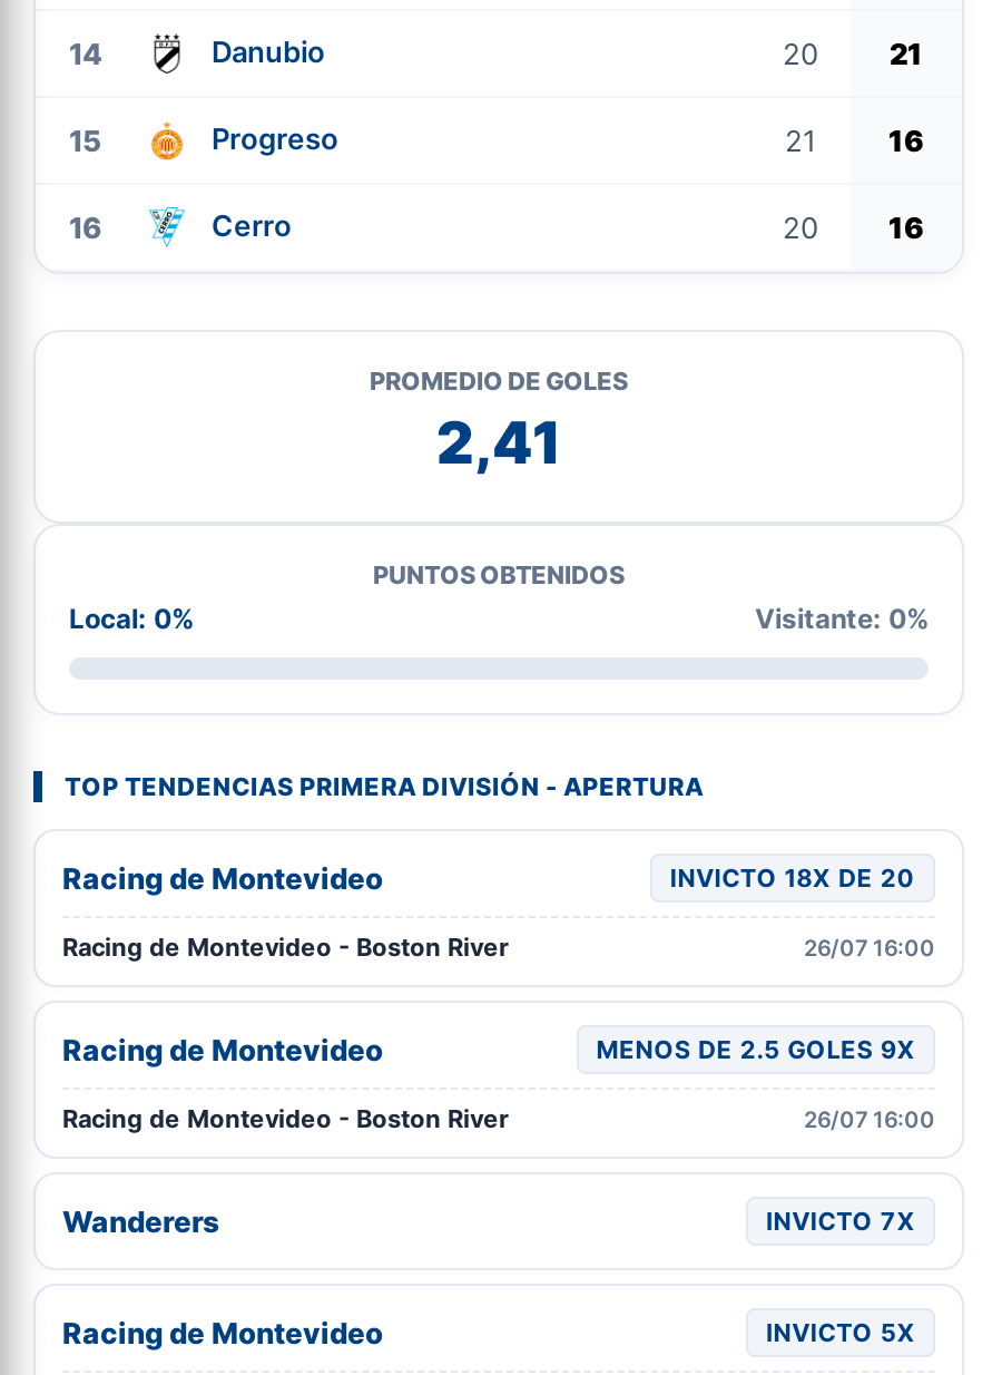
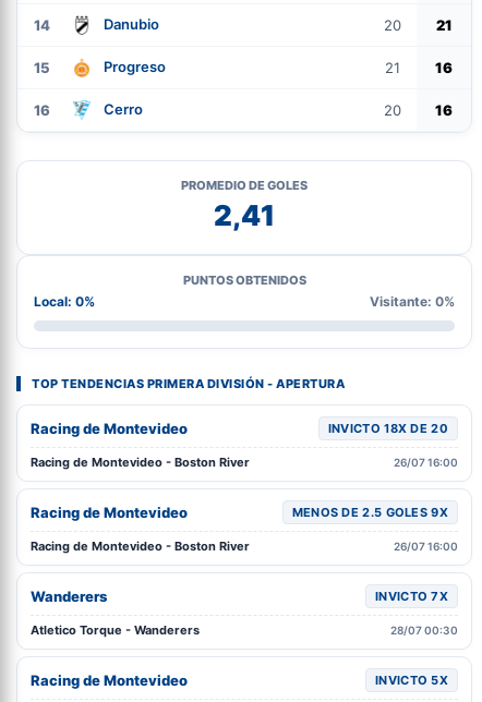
+ Atletico Torque - Wanderers
+ 28/07 00:30
